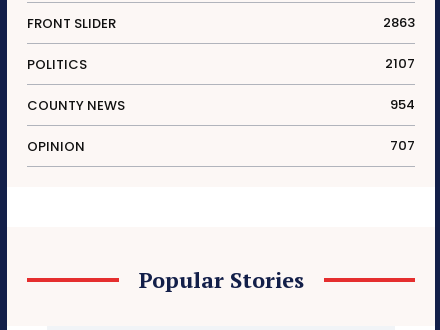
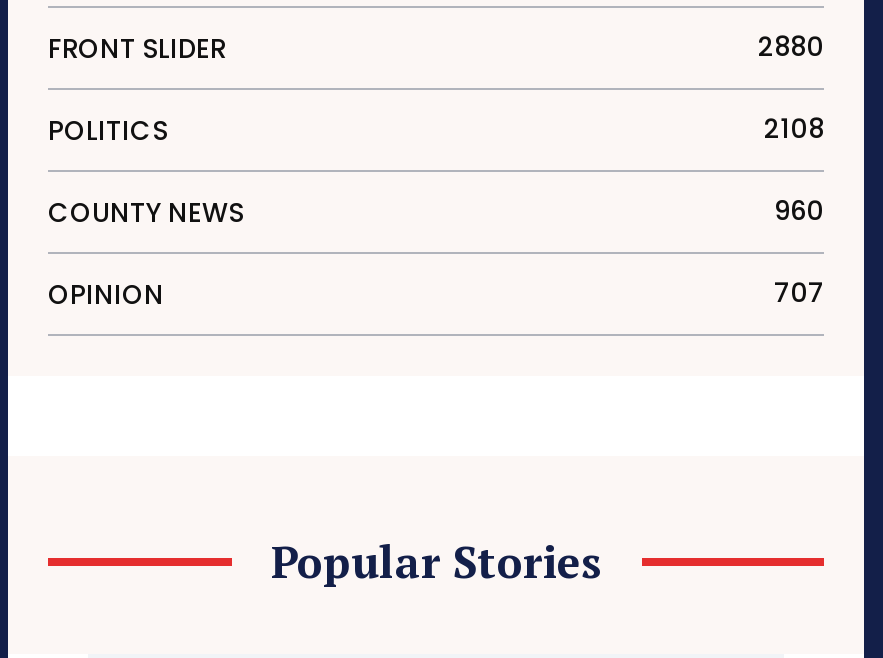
- 2863
+ 2880

- 2107
+ 2108

- 954
+ 960
